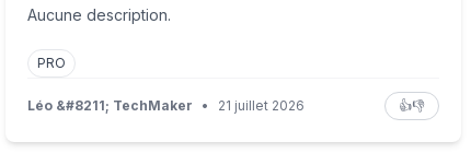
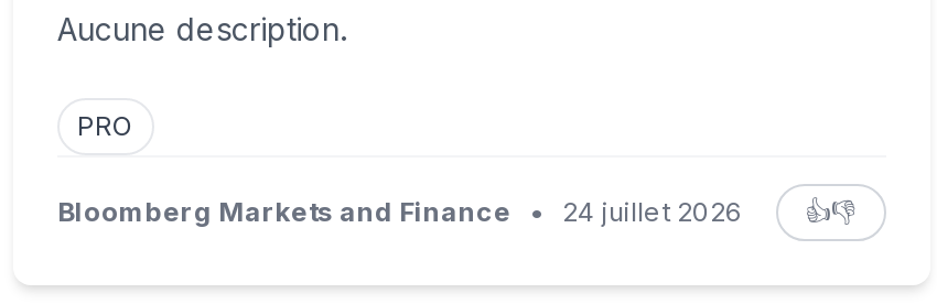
- Léo &#8211; TechMaker • 21 juillet 2026
+ Bloomberg Markets and Finance • 24 juillet 2026
